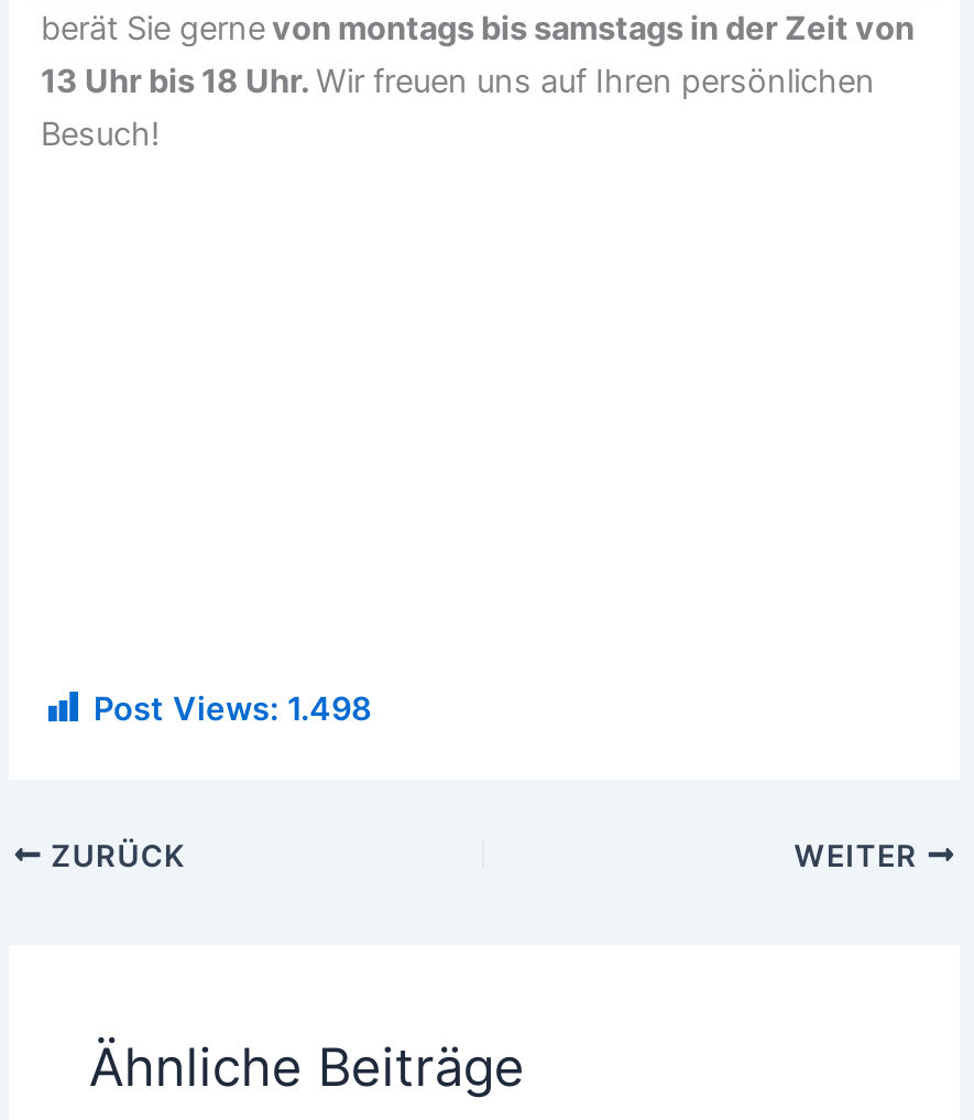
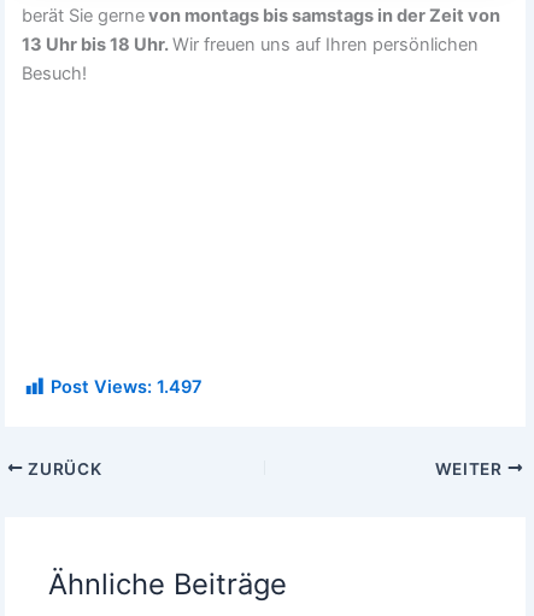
- Post Views: 1.498
+ Post Views: 1.497
